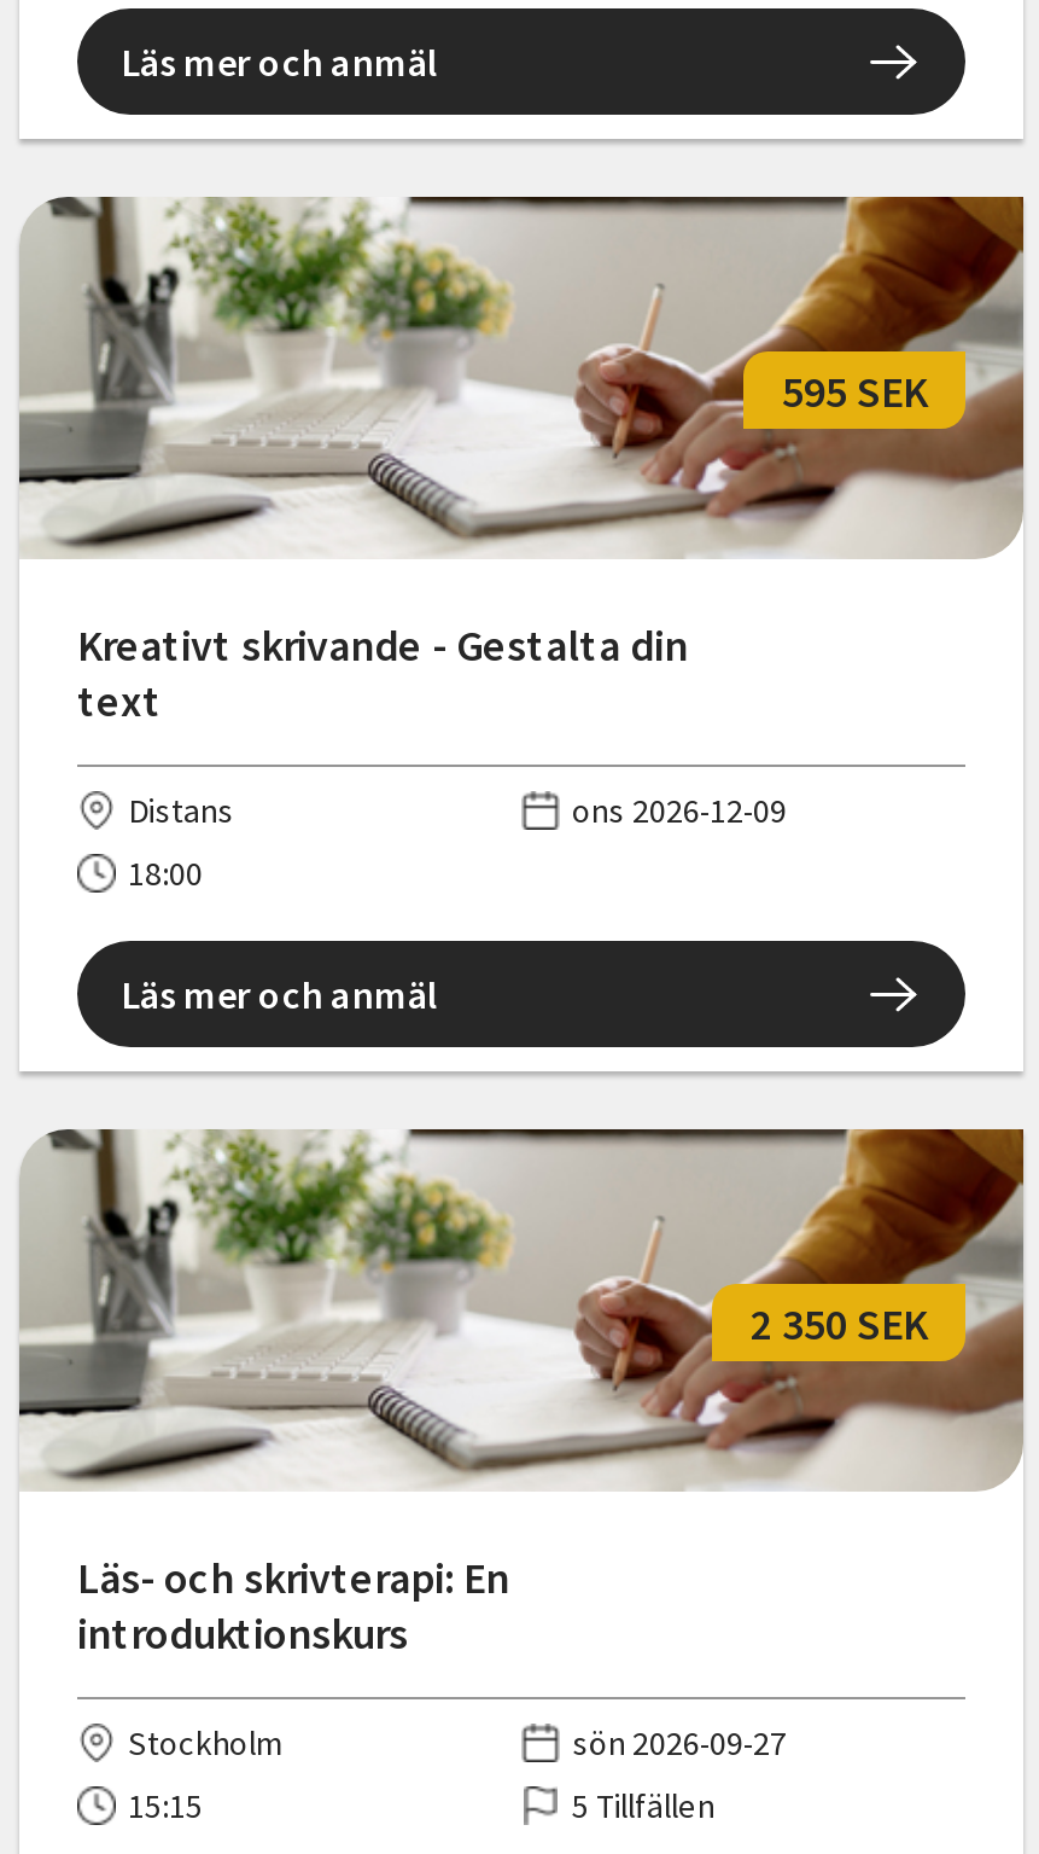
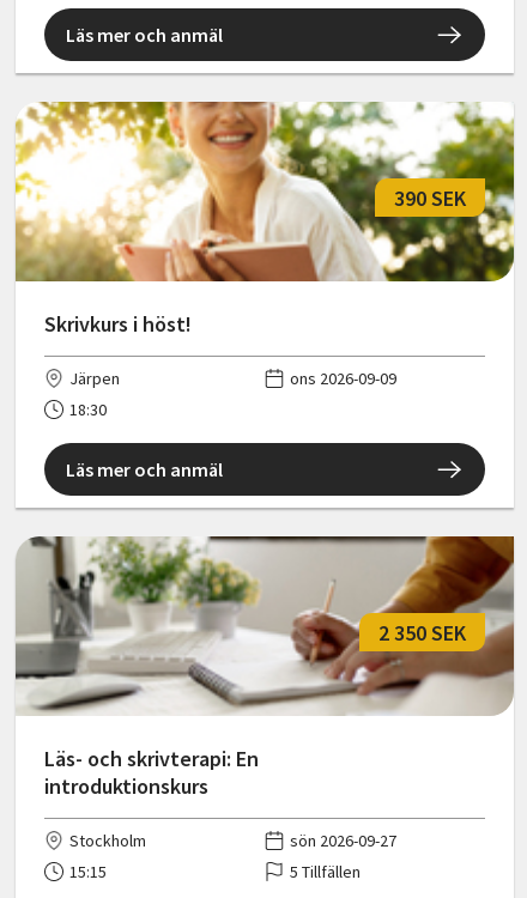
- [image]
- 595 SEK
+ [image]
+ 390 SEK

- Kreativt skrivande - Gestalta din
- text
+ Skrivkurs i höst!

- Distans
- ons 2026-12-09
- 18:00
+ Järpen
+ ons 2026-09-09
+ 18:30
